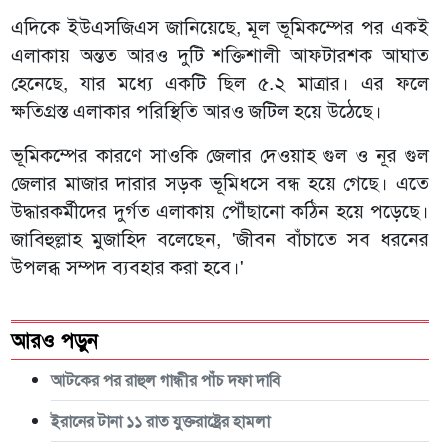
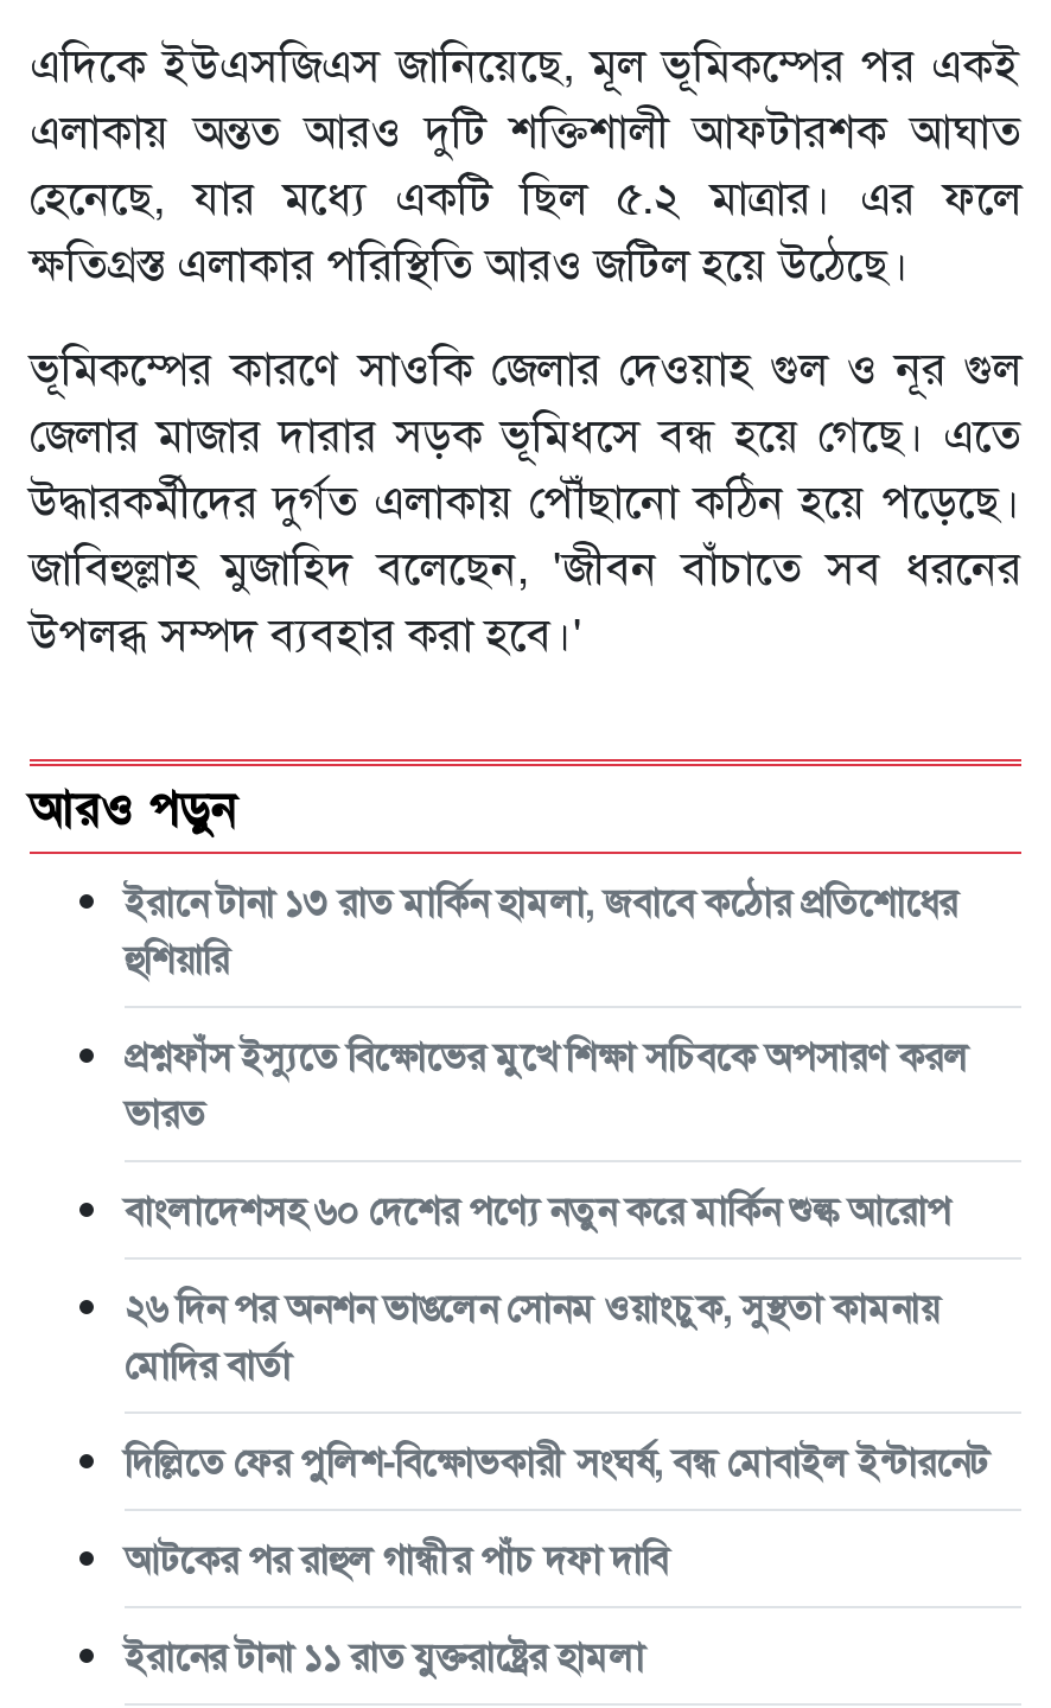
+ ইরানে টানা ১৩ রাত মার্কিন হামলা, জবাবে কঠোর প্রতিশোধের
+ হুশিয়ারি
+ প্রশ্নফাঁস ইস্যুতে বিক্ষোভের মুখে শিক্ষা সচিবকে অপসারণ করল
+ ভারত
+ বাংলাদেশসহ ৬০ দেশের পণ্যে নতুন করে মার্কিন শুল্ক আরোপ
+ ২৬ দিন পর অনশন ভাঙলেন সোনম ওয়াংচুক, সুস্থতা কামনায়
+ মোদির বার্তা
+ দিল্লিতে ফের পুলিশ-বিক্ষোভকারী সংঘর্ষ, বন্ধ মোবাইল ইন্টারনেট
